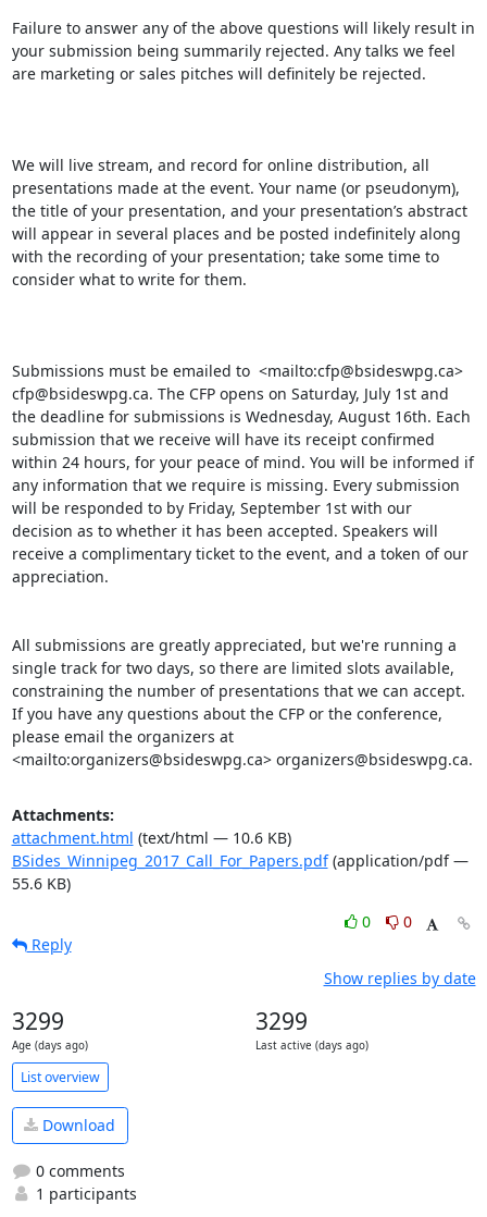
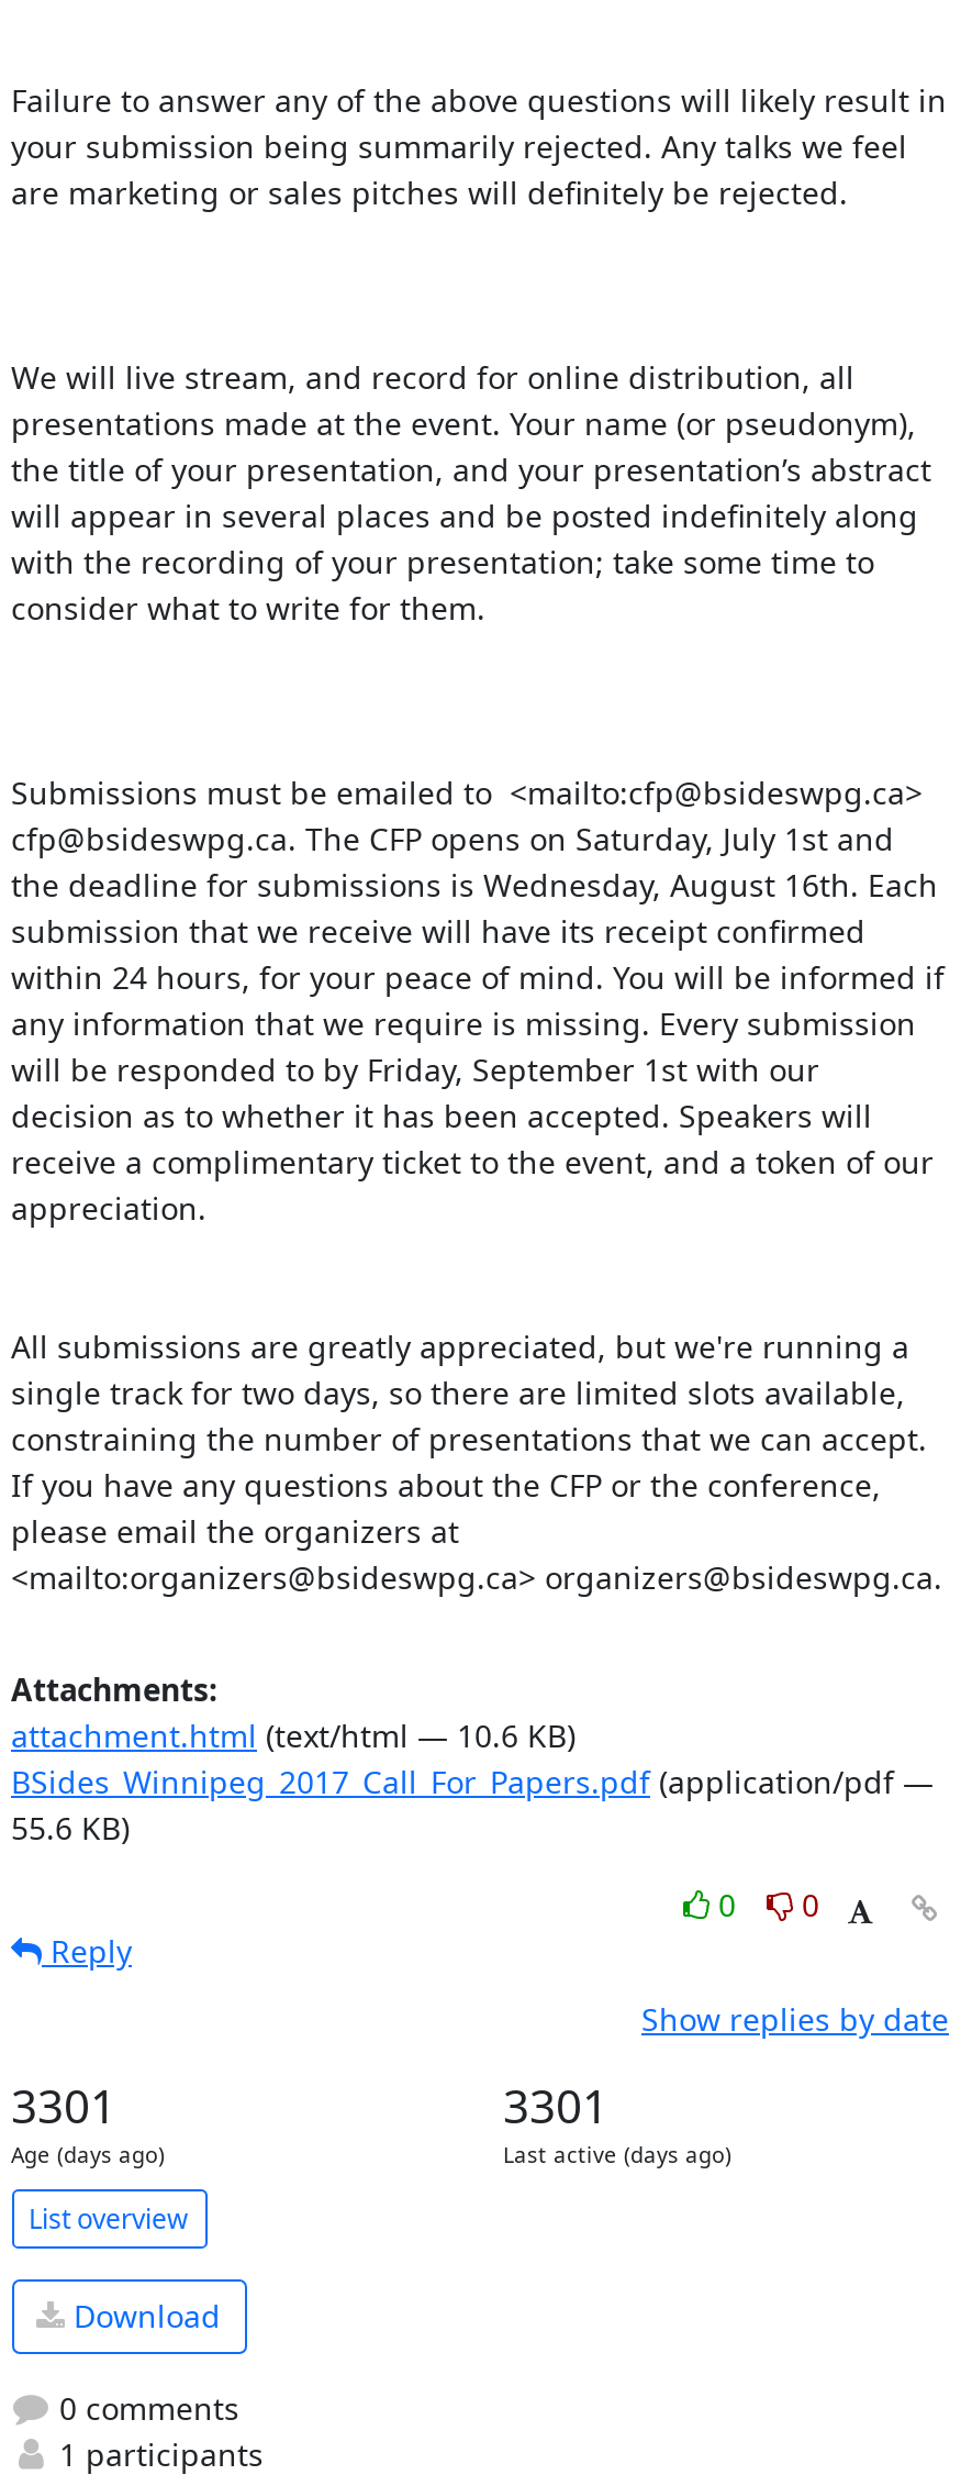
- 3299
+ 3301

- 3299
+ 3301
